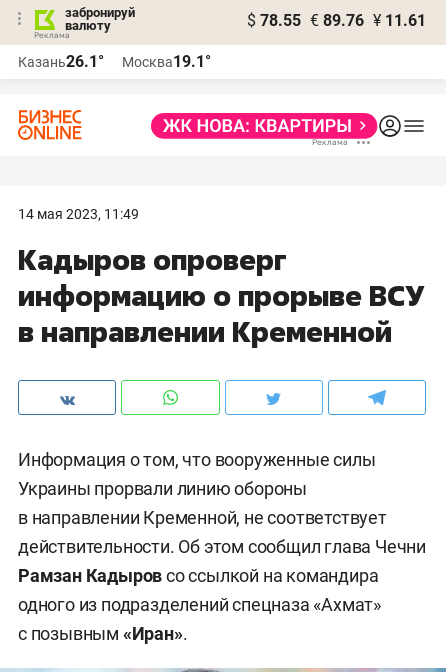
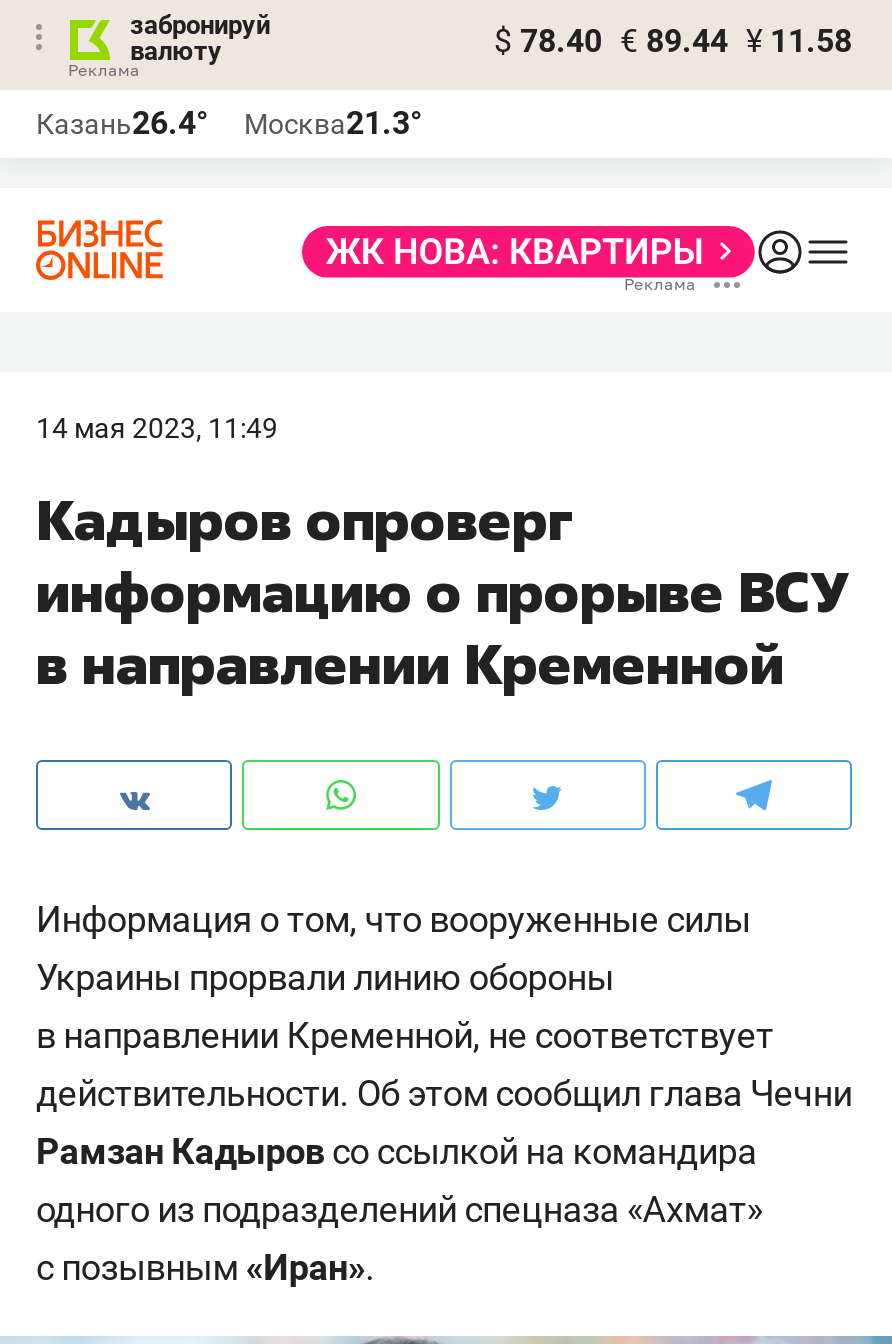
- $ 78.55 € 89.76 ¥ 11.61
+ $ 78.40 € 89.44 ¥ 11.58

- Казань26.1°
+ Казань26.4°

- Москва19.1°
+ Москва21.3°
